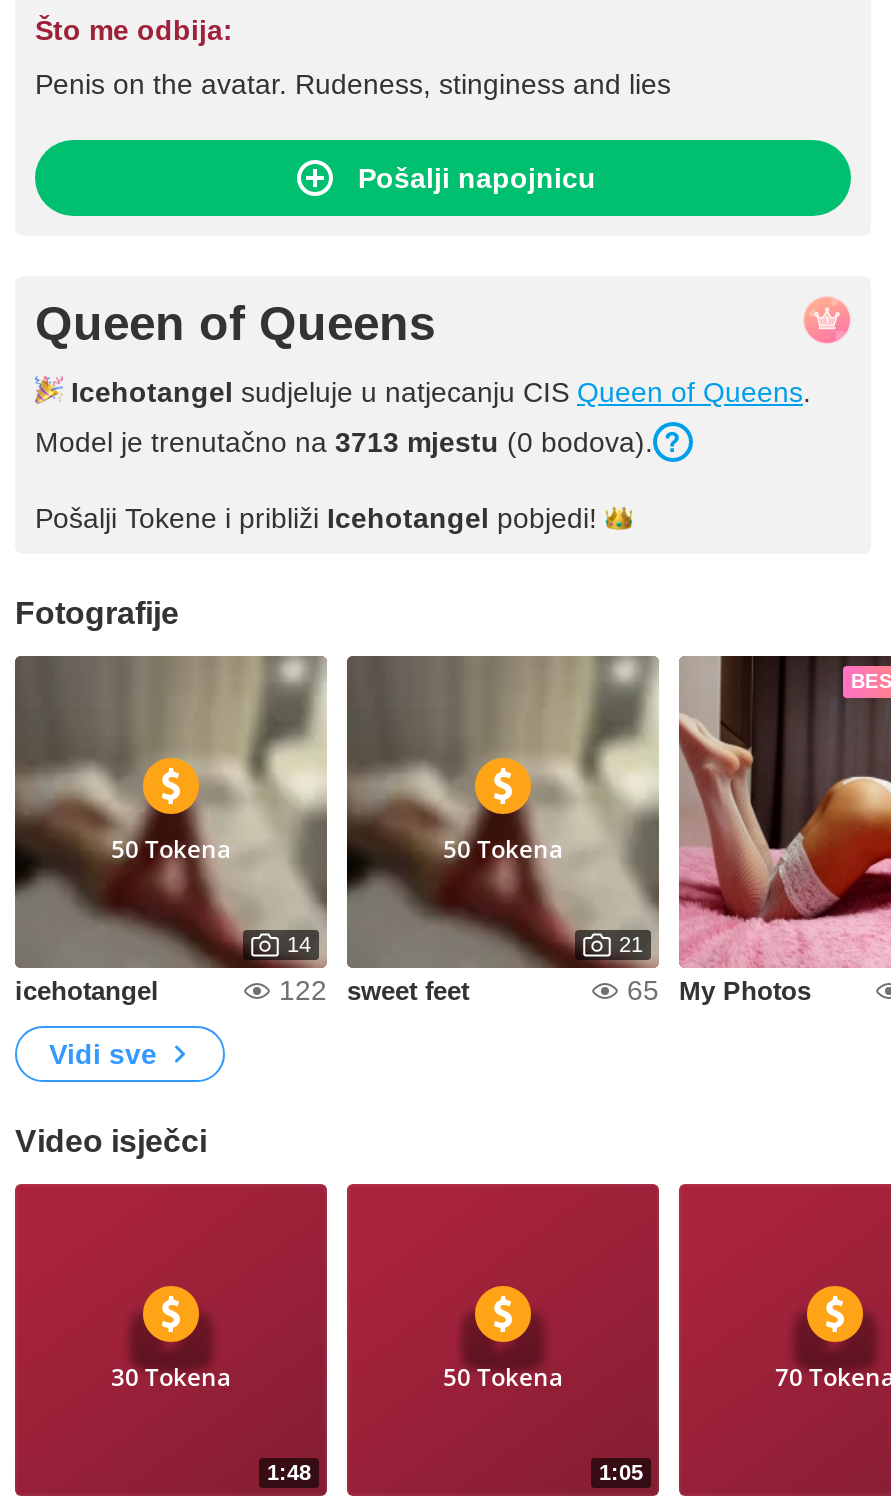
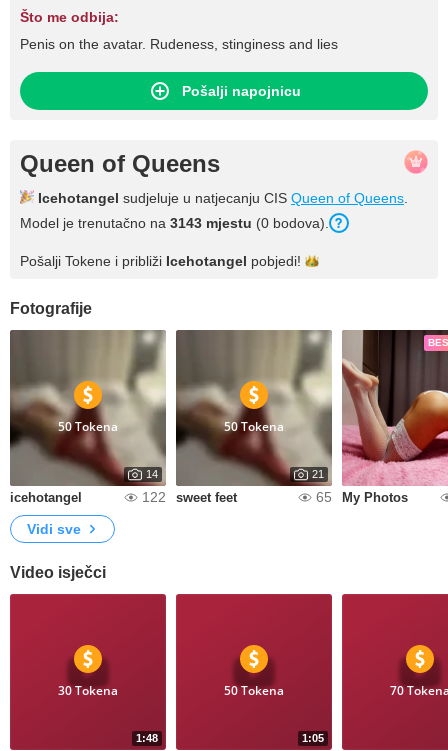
- Model je trenutačno na 3713 mjestu (0 bodova).
+ Model je trenutačno na 3143 mjestu (0 bodova).
